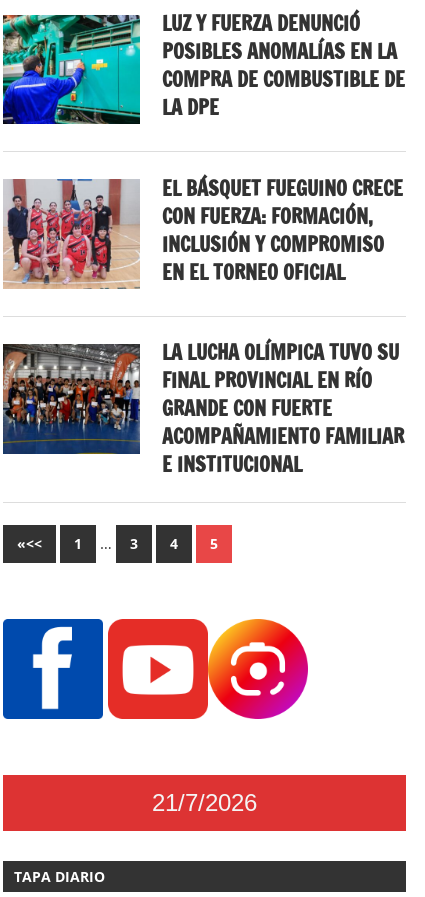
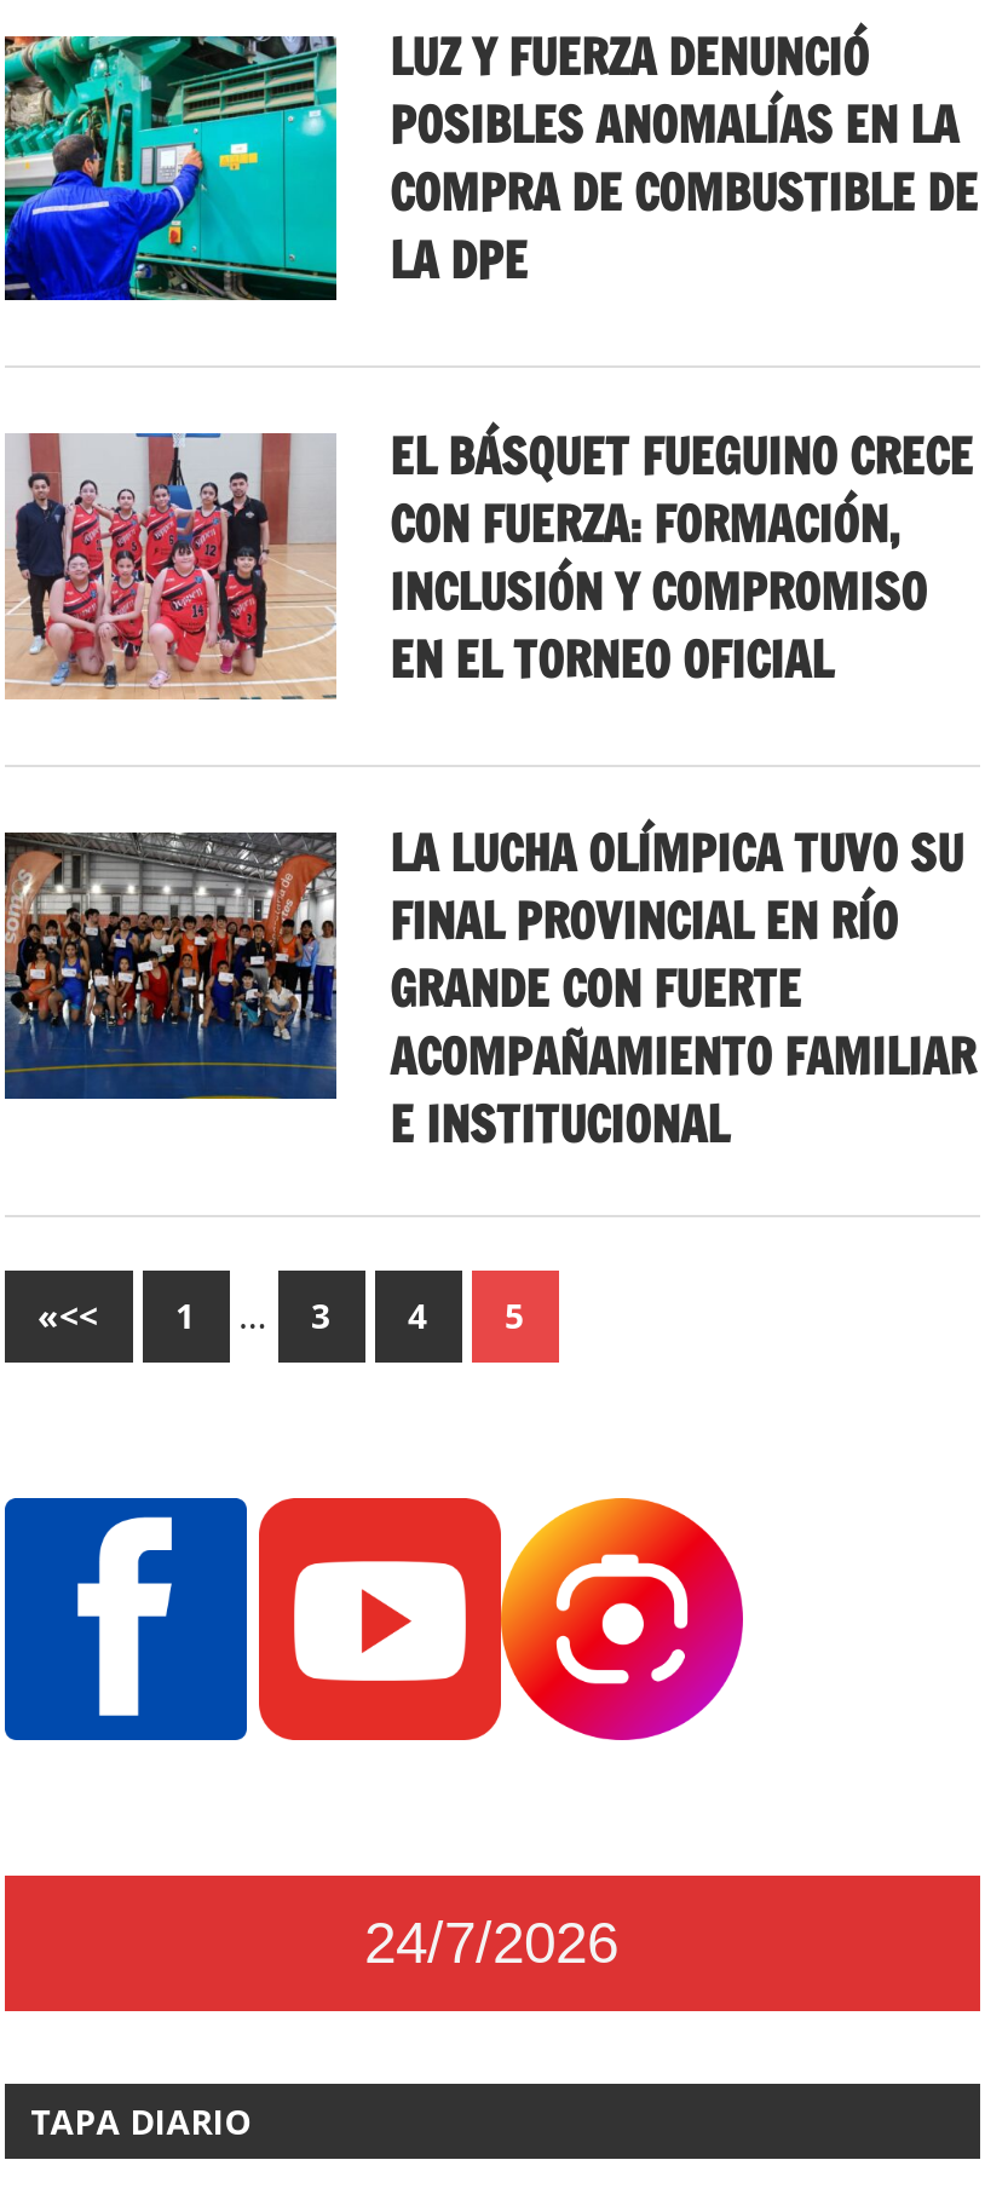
- 21/7/2026
+ 24/7/2026
